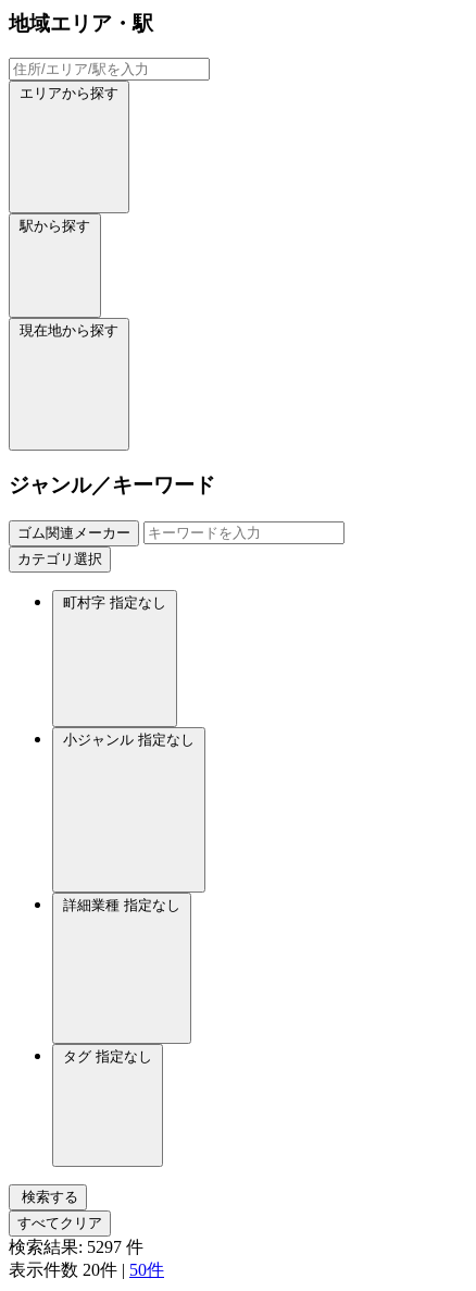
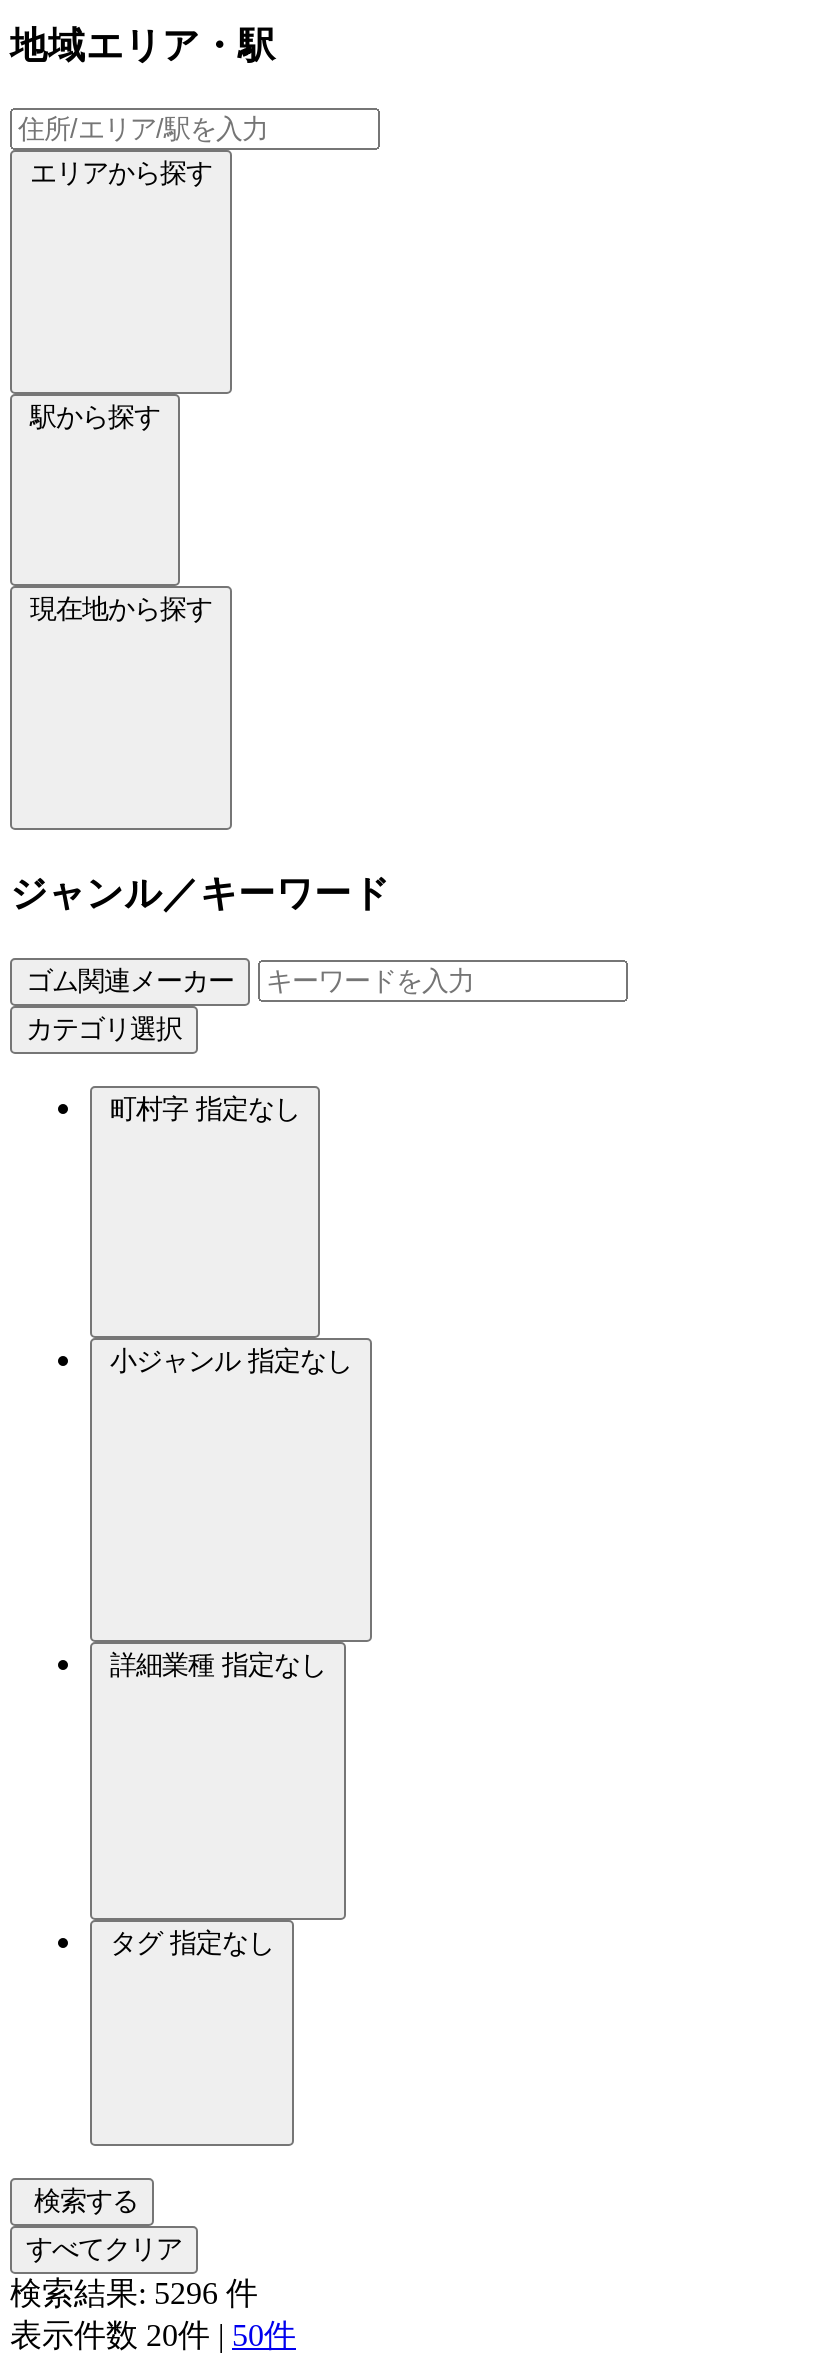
- 検索結果: 5297 件
+ 検索結果: 5296 件
